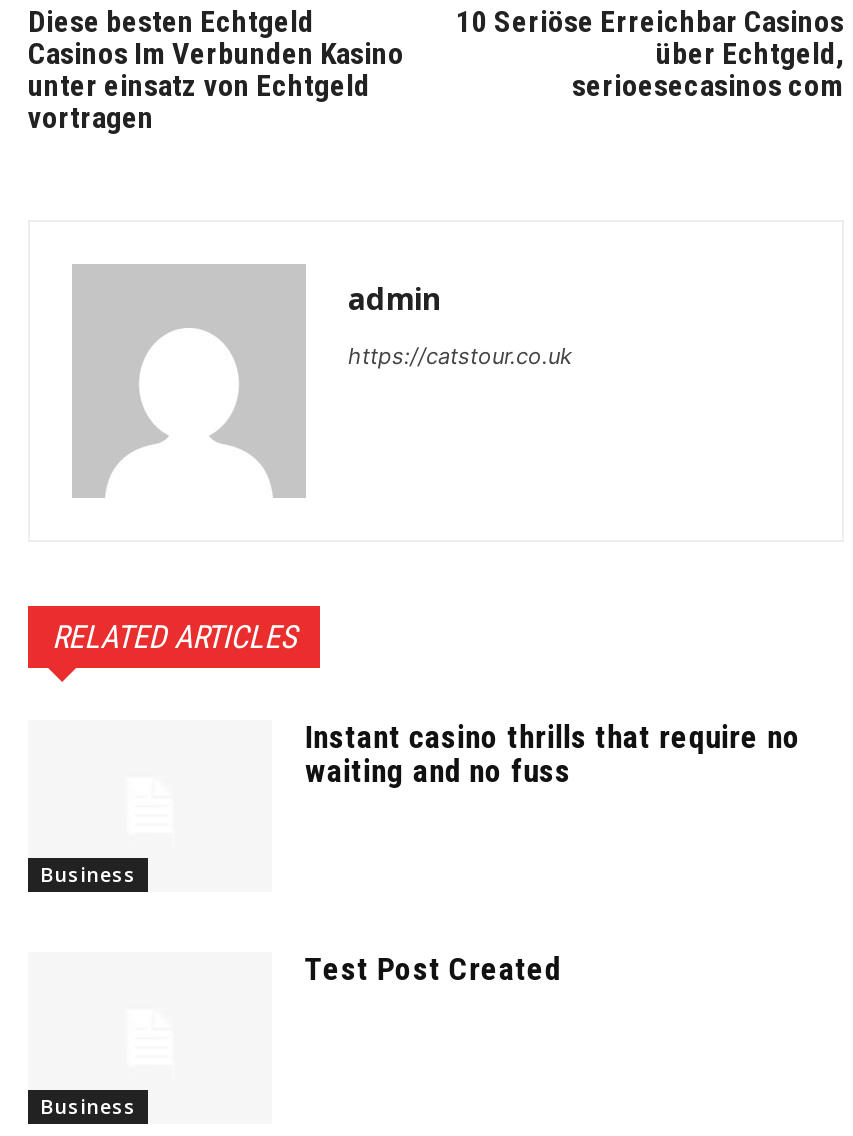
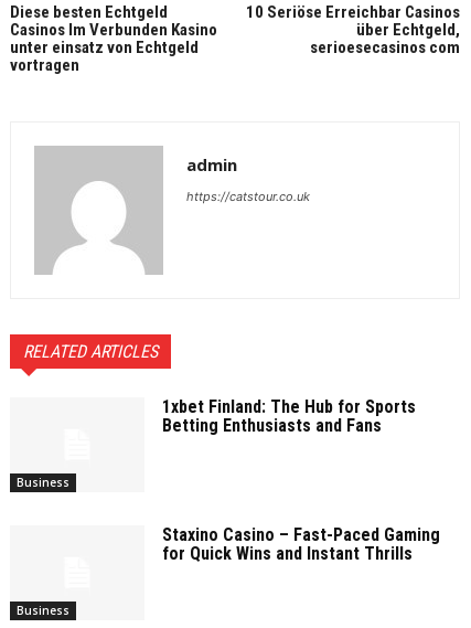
- Instant casino thrills that require no
- waiting and no fuss
+ 1xbet Finland: The Hub for Sports
+ Betting Enthusiasts and Fans

- Test Post Created
+ Staxino Casino – Fast-Paced Gaming
+ for Quick Wins and Instant Thrills
